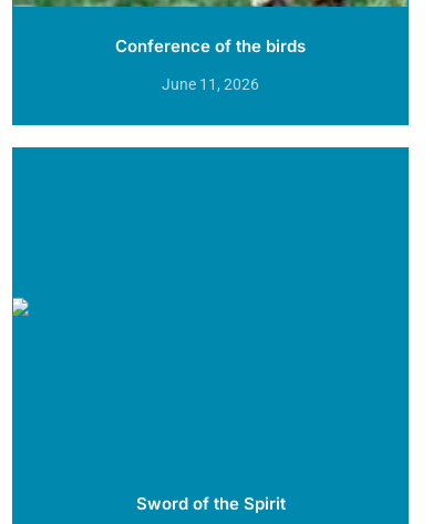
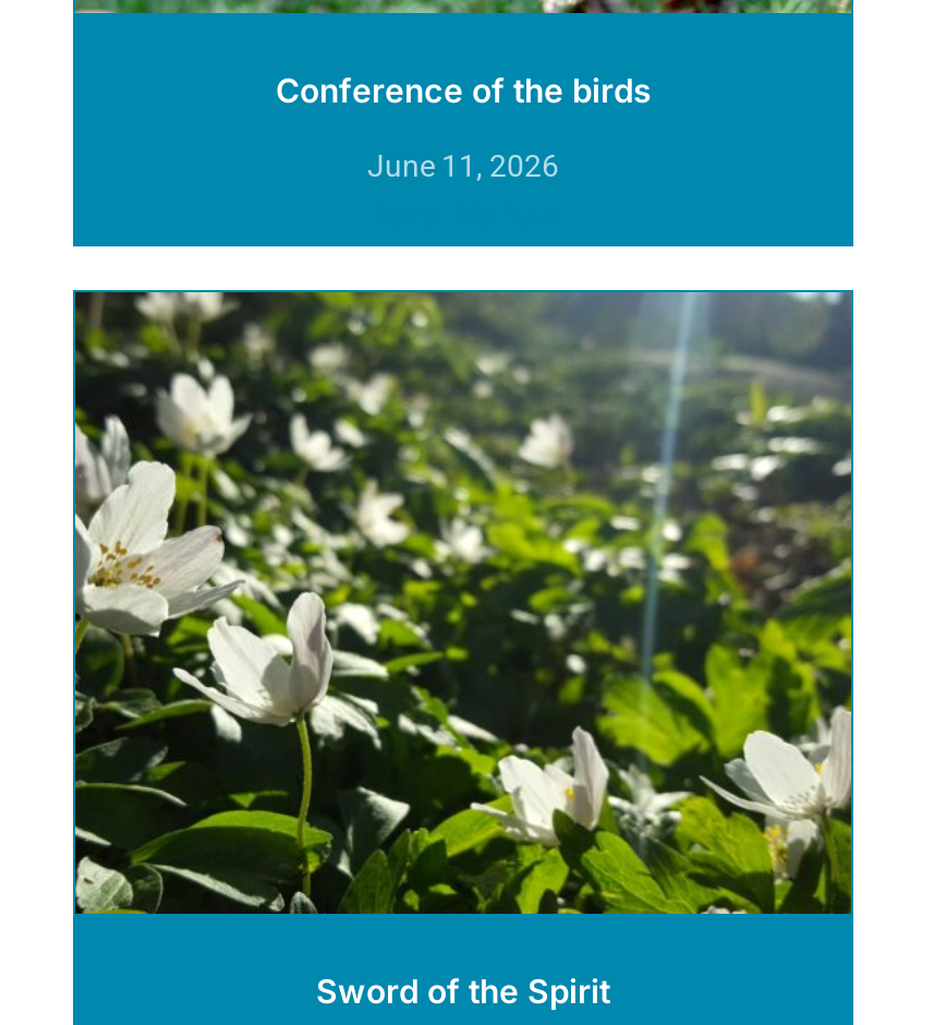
+ [image]
